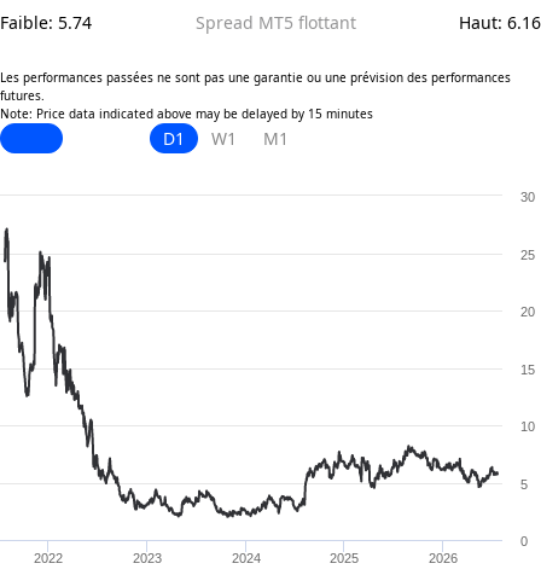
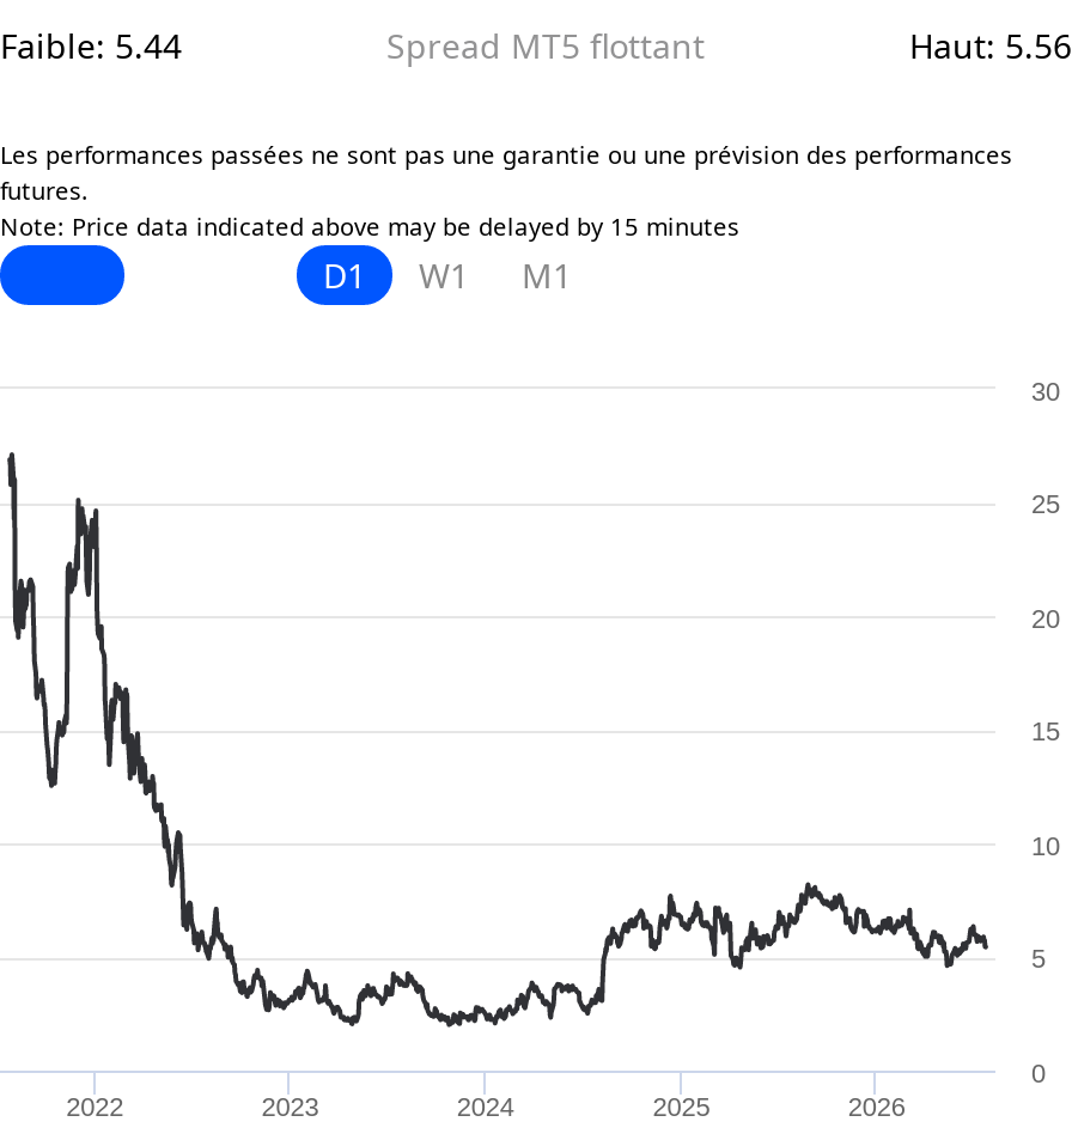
- Faible: 5.74
+ Faible: 5.44

- Haut: 6.16
+ Haut: 5.56
